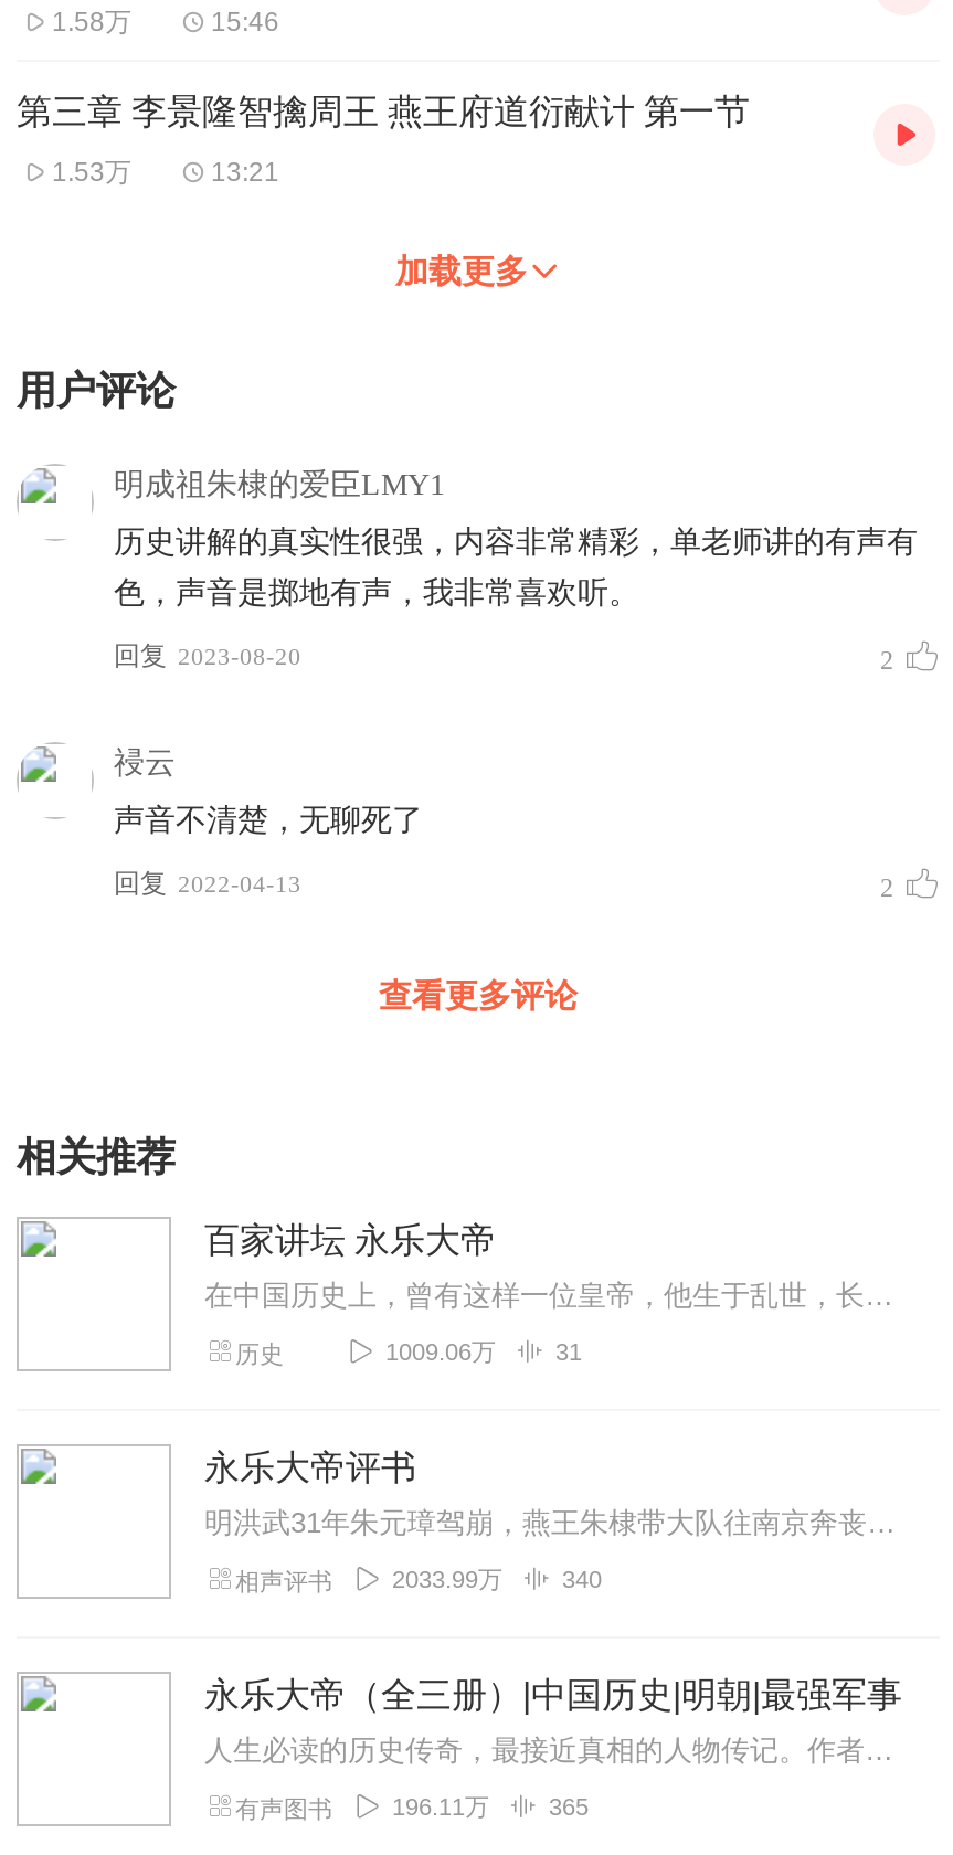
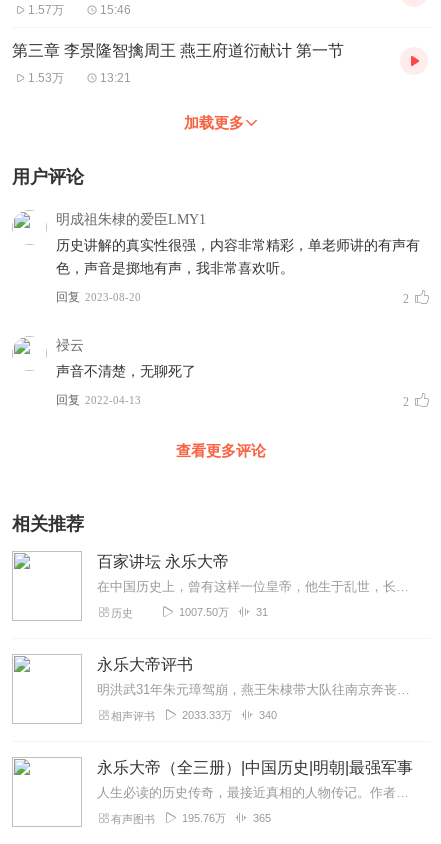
- 1.58万
+ 1.57万

- 1009.06万
+ 1007.50万

- 2033.99万
+ 2033.33万

- 196.11万
+ 195.76万
